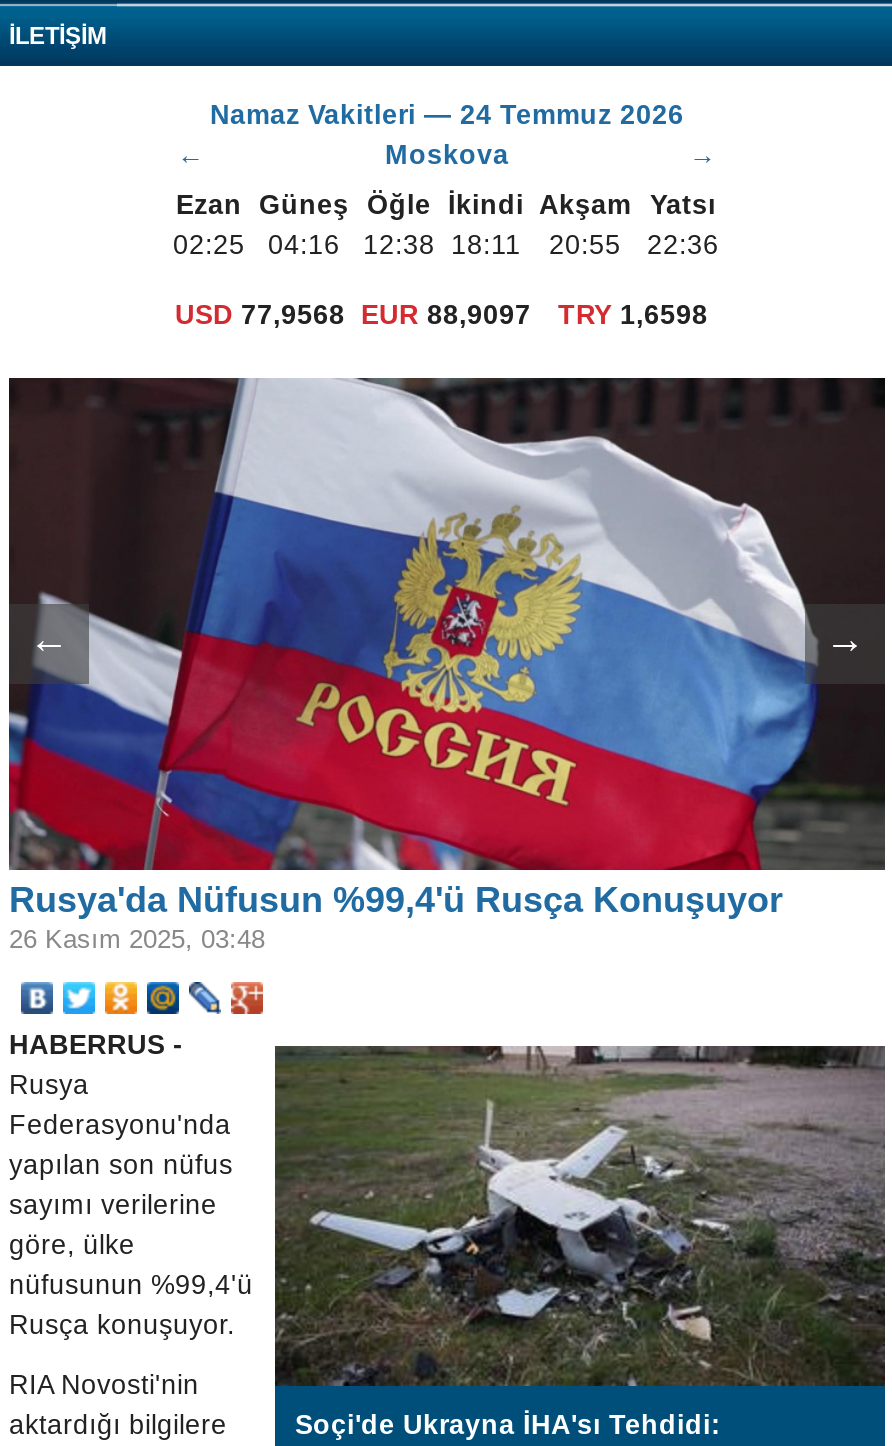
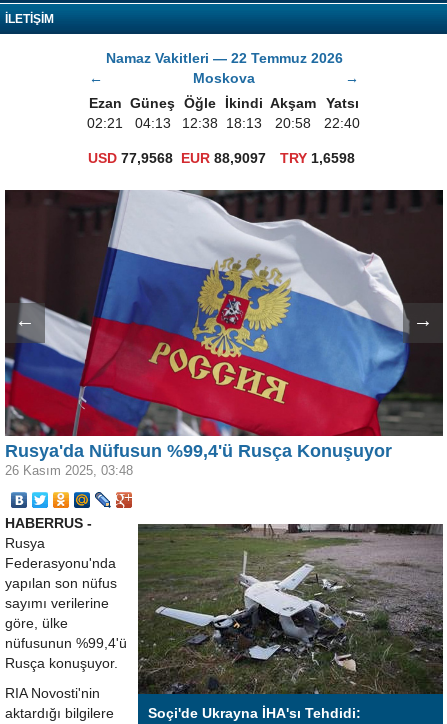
- Namaz Vakitleri — 24 Temmuz 2026
+ Namaz Vakitleri — 22 Temmuz 2026

- 02:25
+ 02:21

- 04:16
+ 04:13

- 12:38 18:11
+ 12:38 18:13

- 20:55
+ 20:58

- 22:36
+ 22:40
